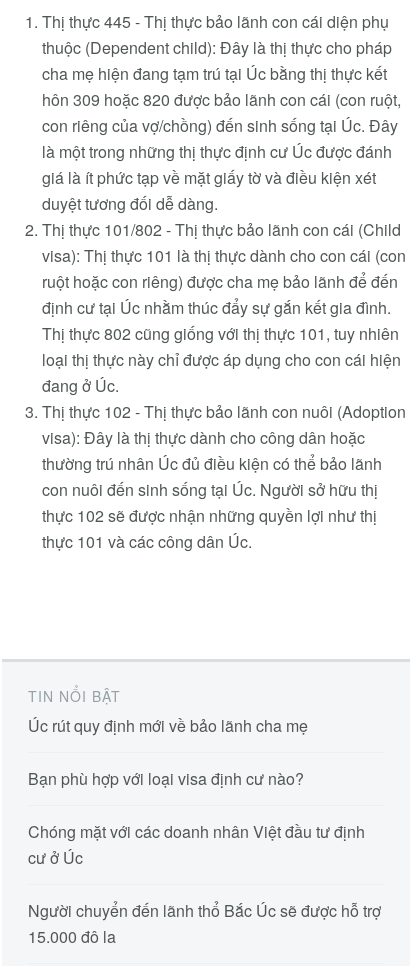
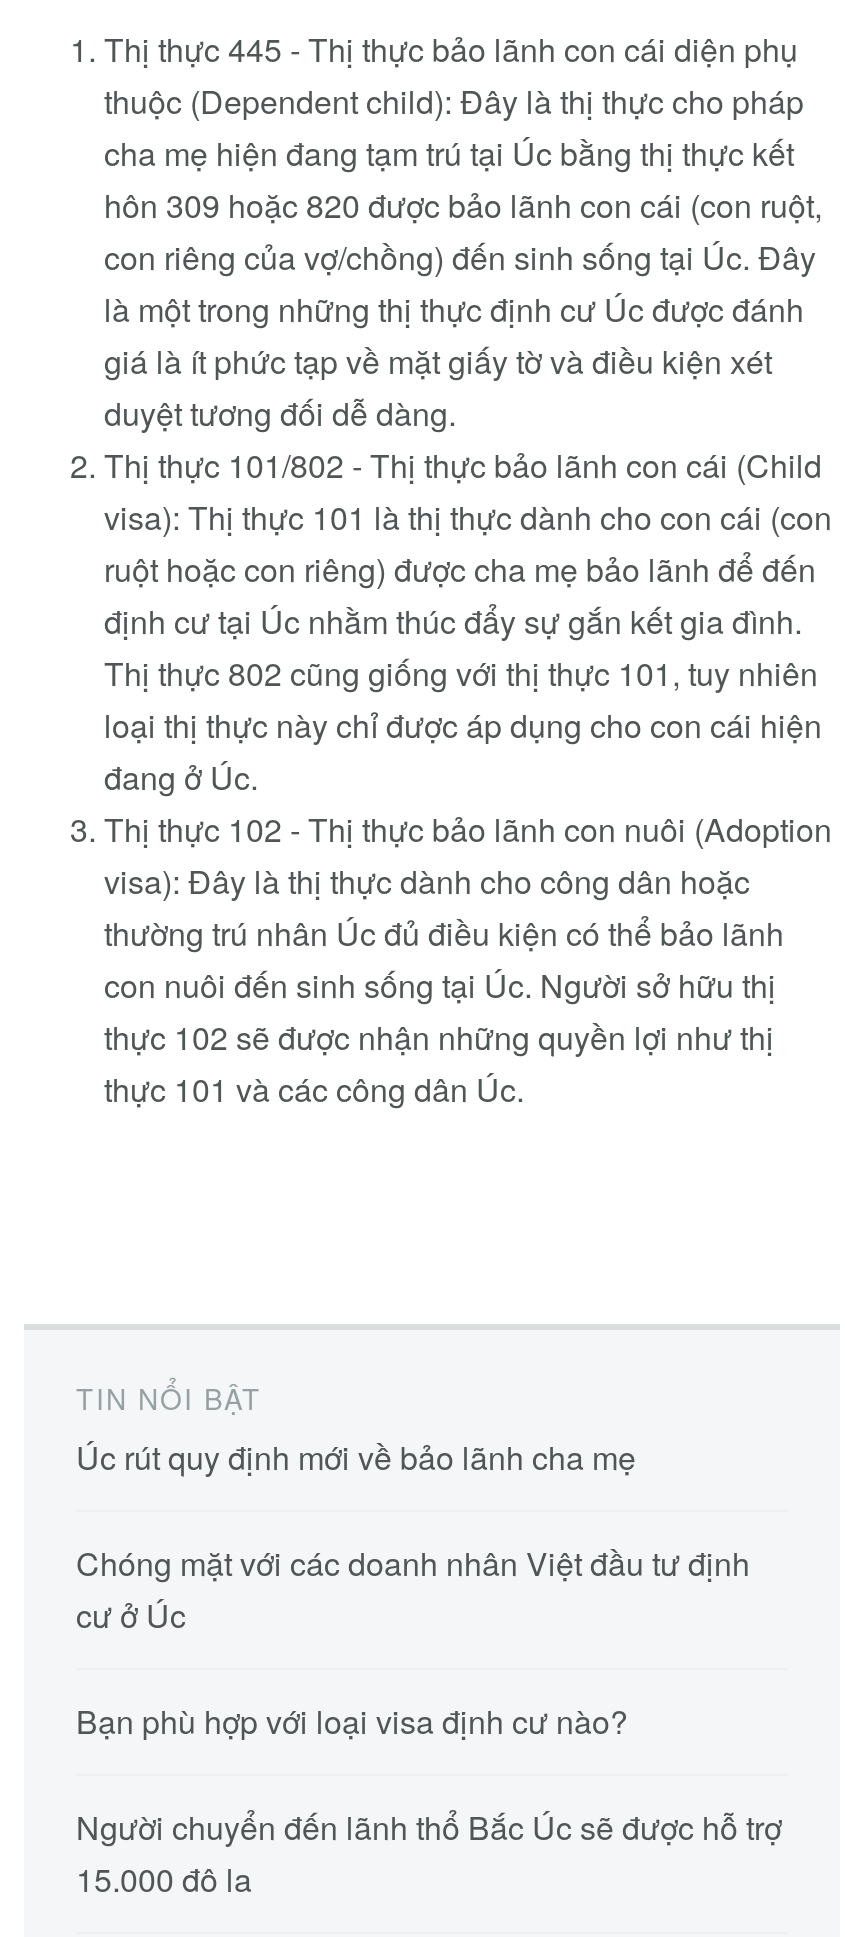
moved down: Bạn phù hợp với loại visa định cư nào?

moved up: Chóng mặt với các doanh nhân Việt đầu tư định | cư ở Úc
